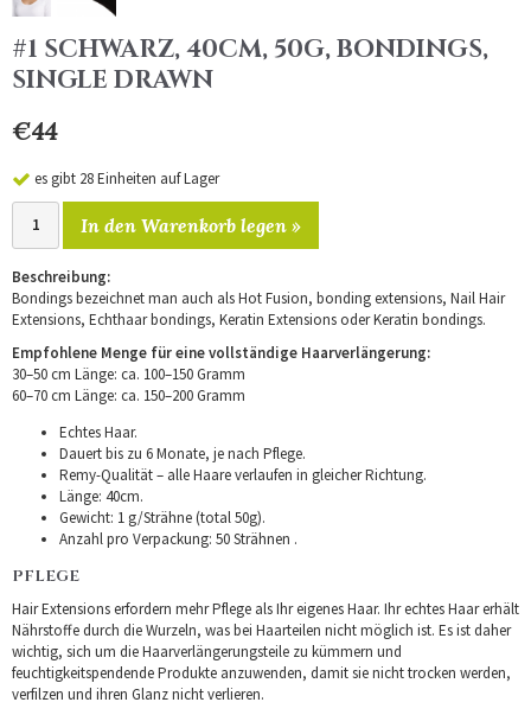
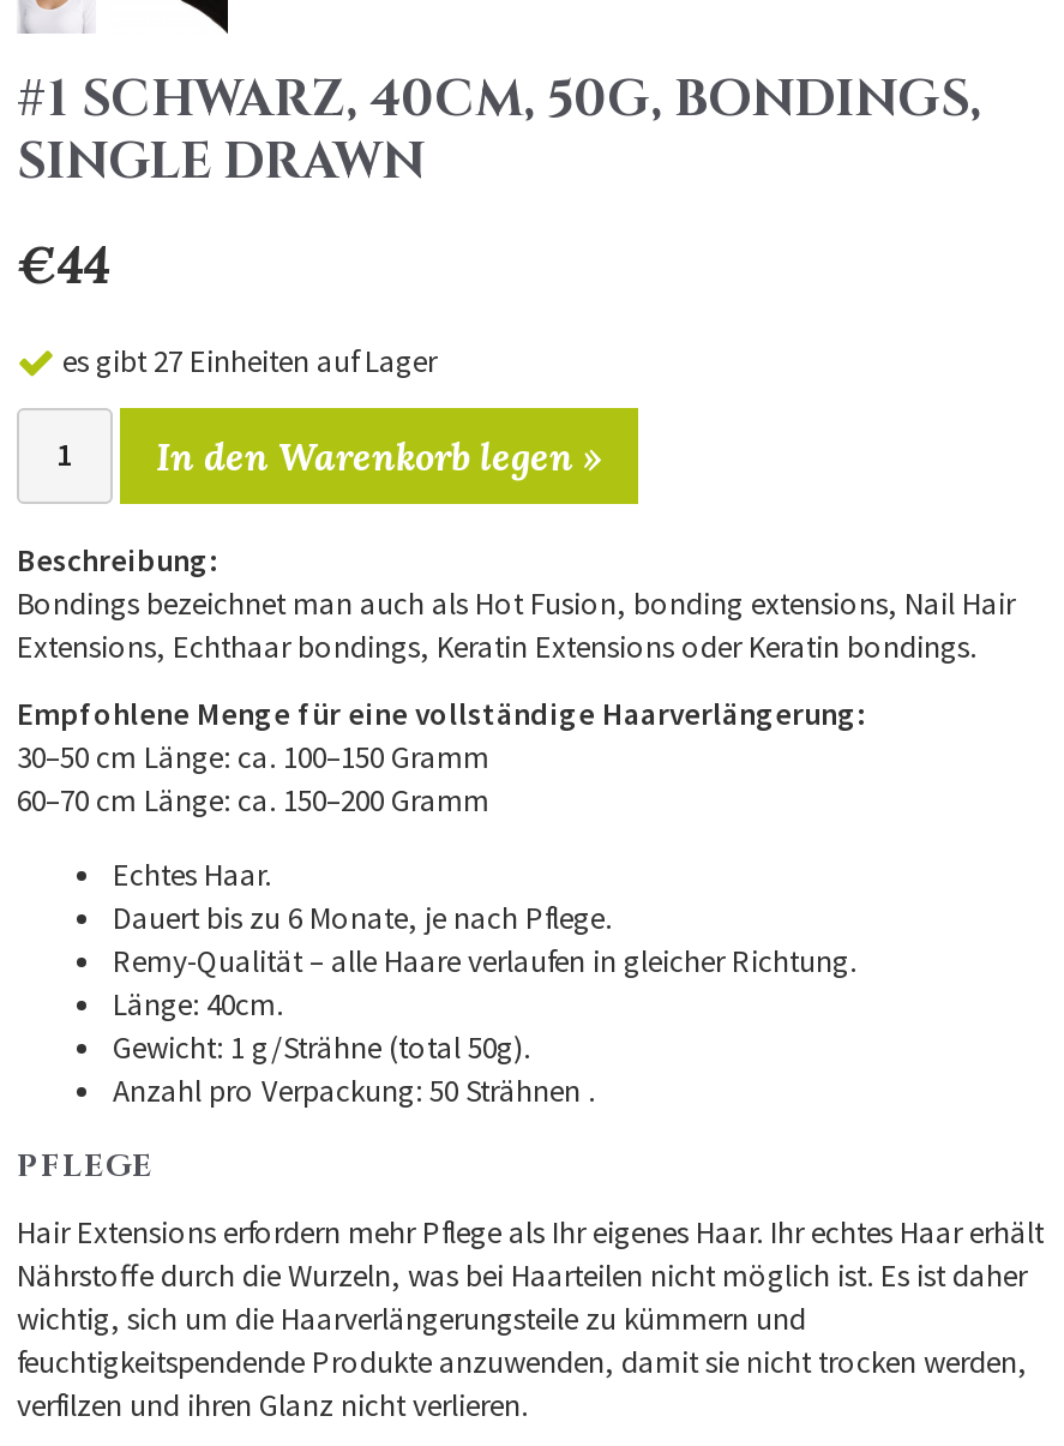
- es gibt 28 Einheiten auf Lager
+ es gibt 27 Einheiten auf Lager
